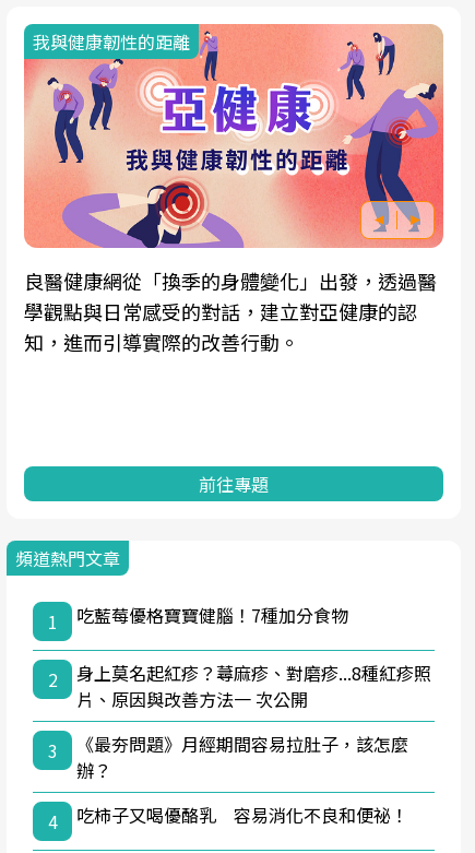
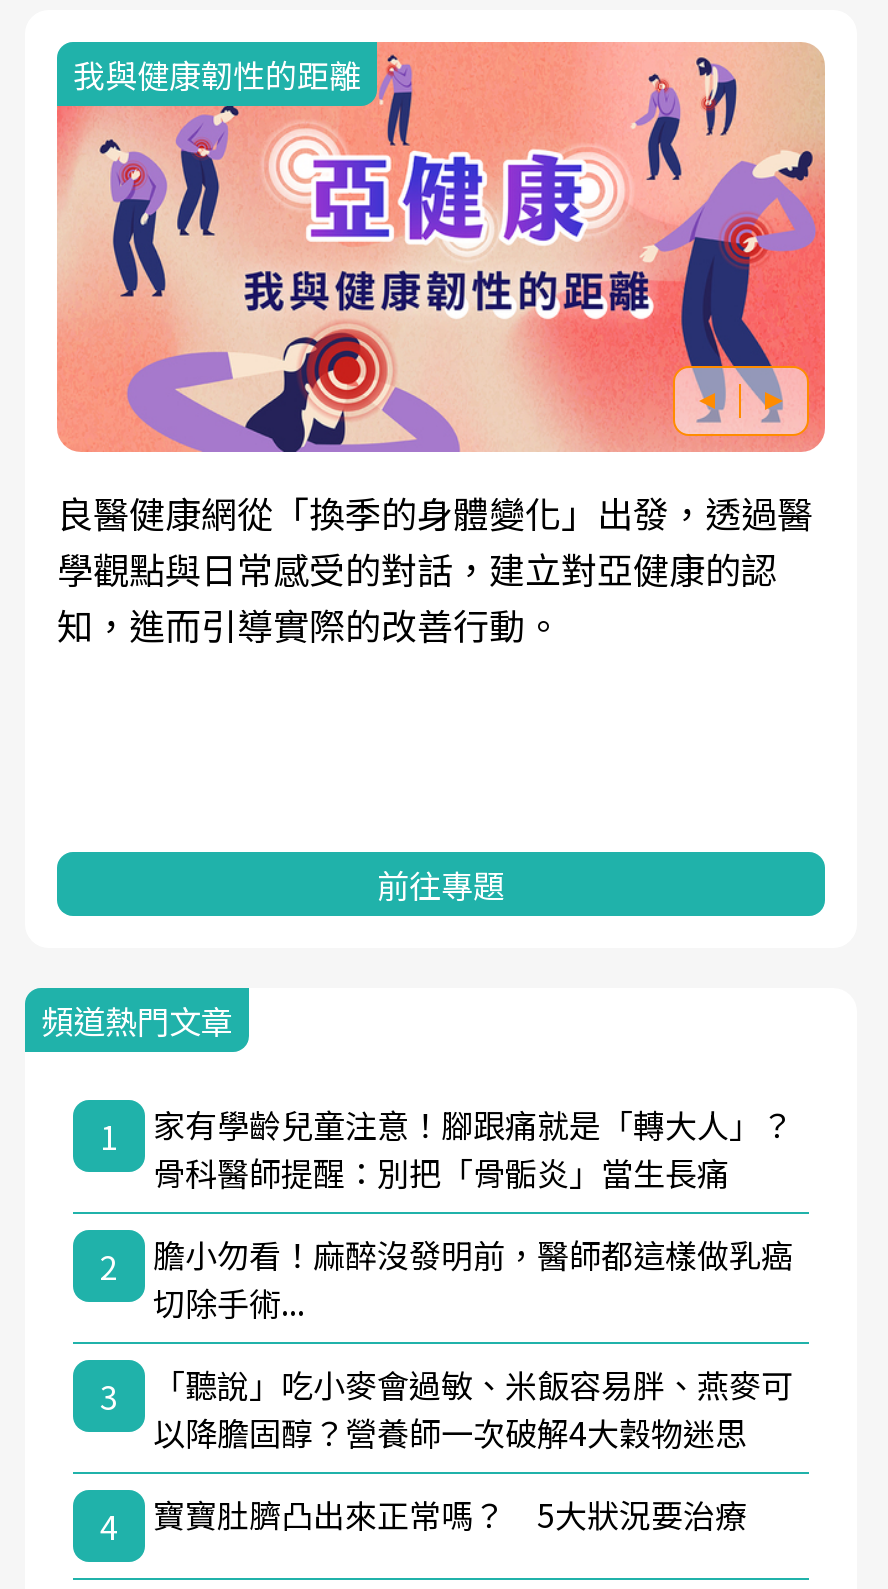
- 吃藍莓優格寶寶健腦！7種加分食物
+ 家有學齡兒童注意！腳跟痛就是「轉大人」？
+ 骨科醫師提醒：別把「骨骺炎」當生長痛

- 身上莫名起紅疹？蕁麻疹、對磨疹...8種紅疹照
- 片、原因與改善方法一 次公開
+ 膽小勿看！麻醉沒發明前，醫師都這樣做乳癌
+ 切除手術...

- 《最夯問題》月經期間容易拉肚子，該怎麼
- 辦？
+ 「聽說」吃小麥會過敏、米飯容易胖、燕麥可
+ 以降膽固醇？營養師一次破解4大穀物迷思

- 吃柿子又喝優酪乳 容易消化不良和便祕！
+ 寶寶肚臍凸出來正常嗎？ 5大狀況要治療
